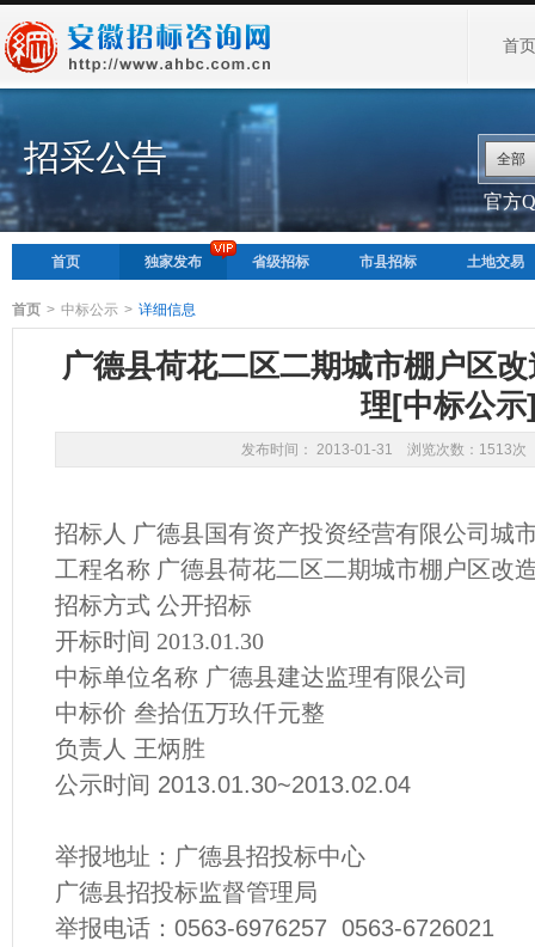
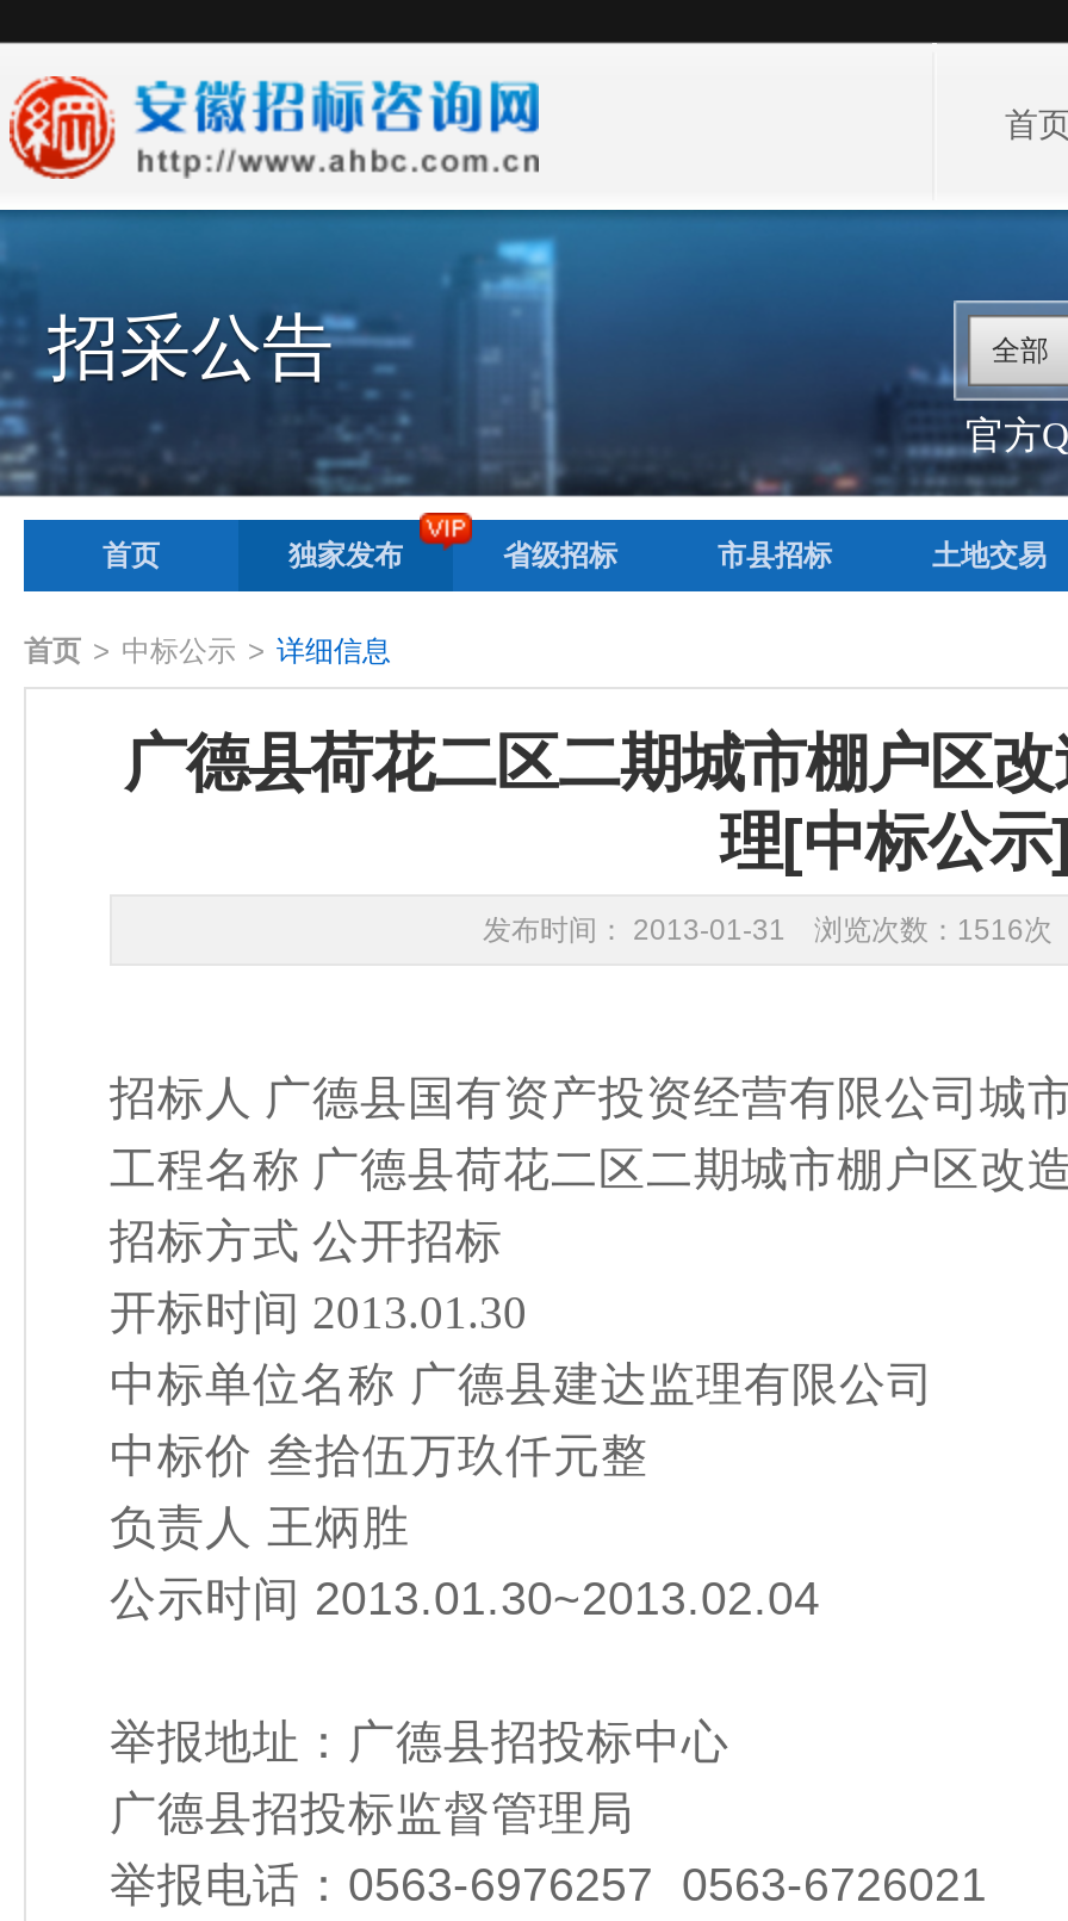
- 发布时间： 2013-01-31 浏览次数：1513次
+ 发布时间： 2013-01-31 浏览次数：1516次
